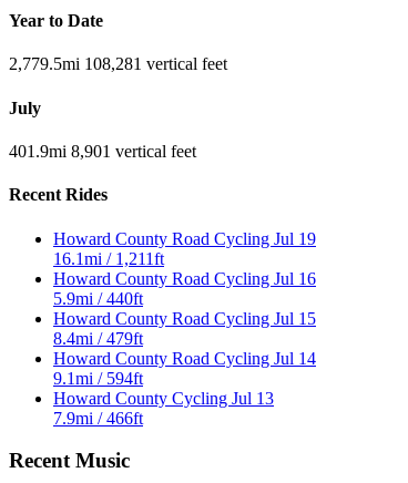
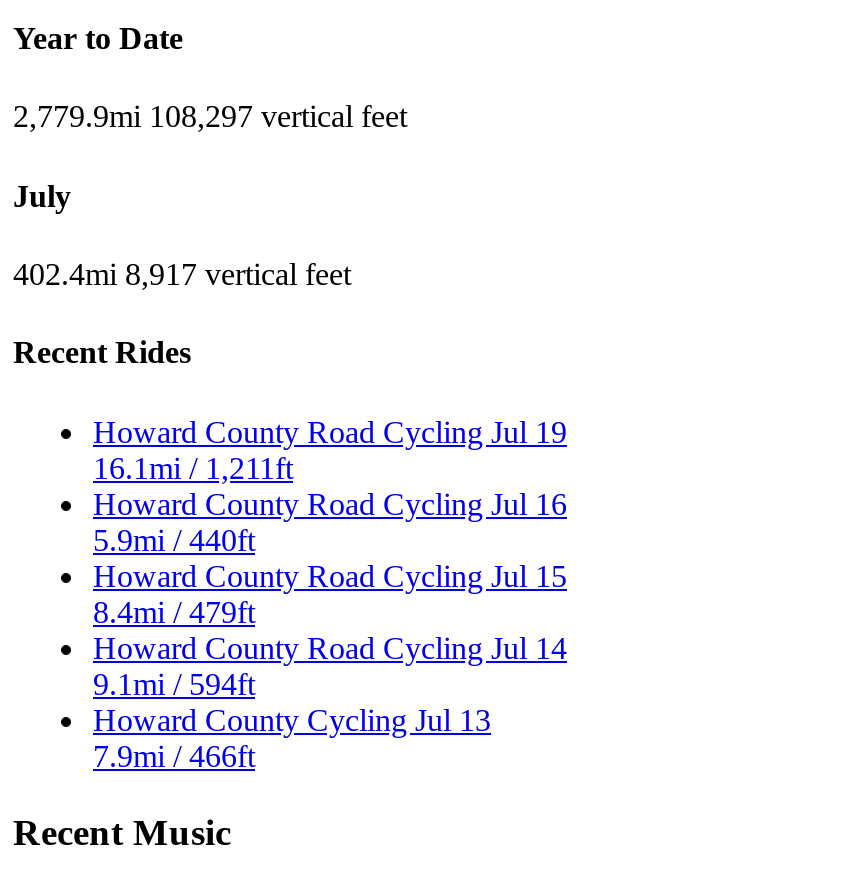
- 2,779.5mi 108,281 vertical feet
+ 2,779.9mi 108,297 vertical feet

- 401.9mi 8,901 vertical feet
+ 402.4mi 8,917 vertical feet
